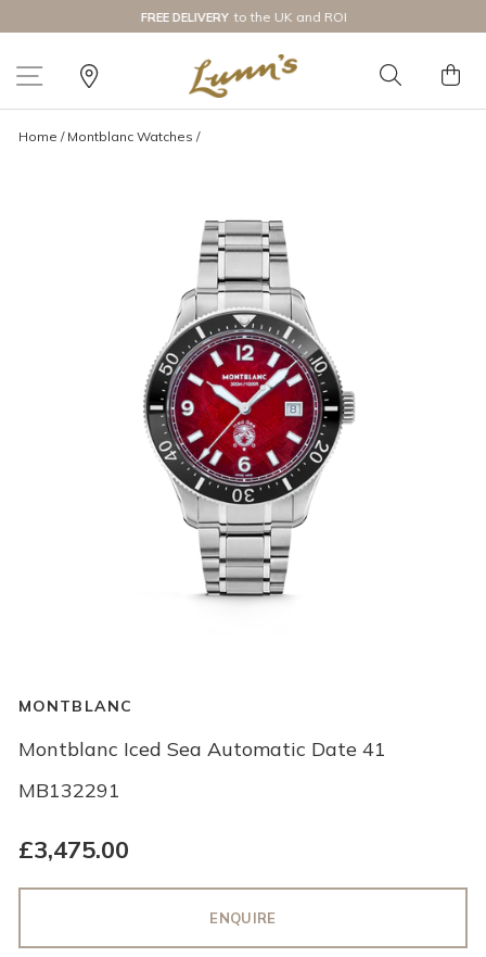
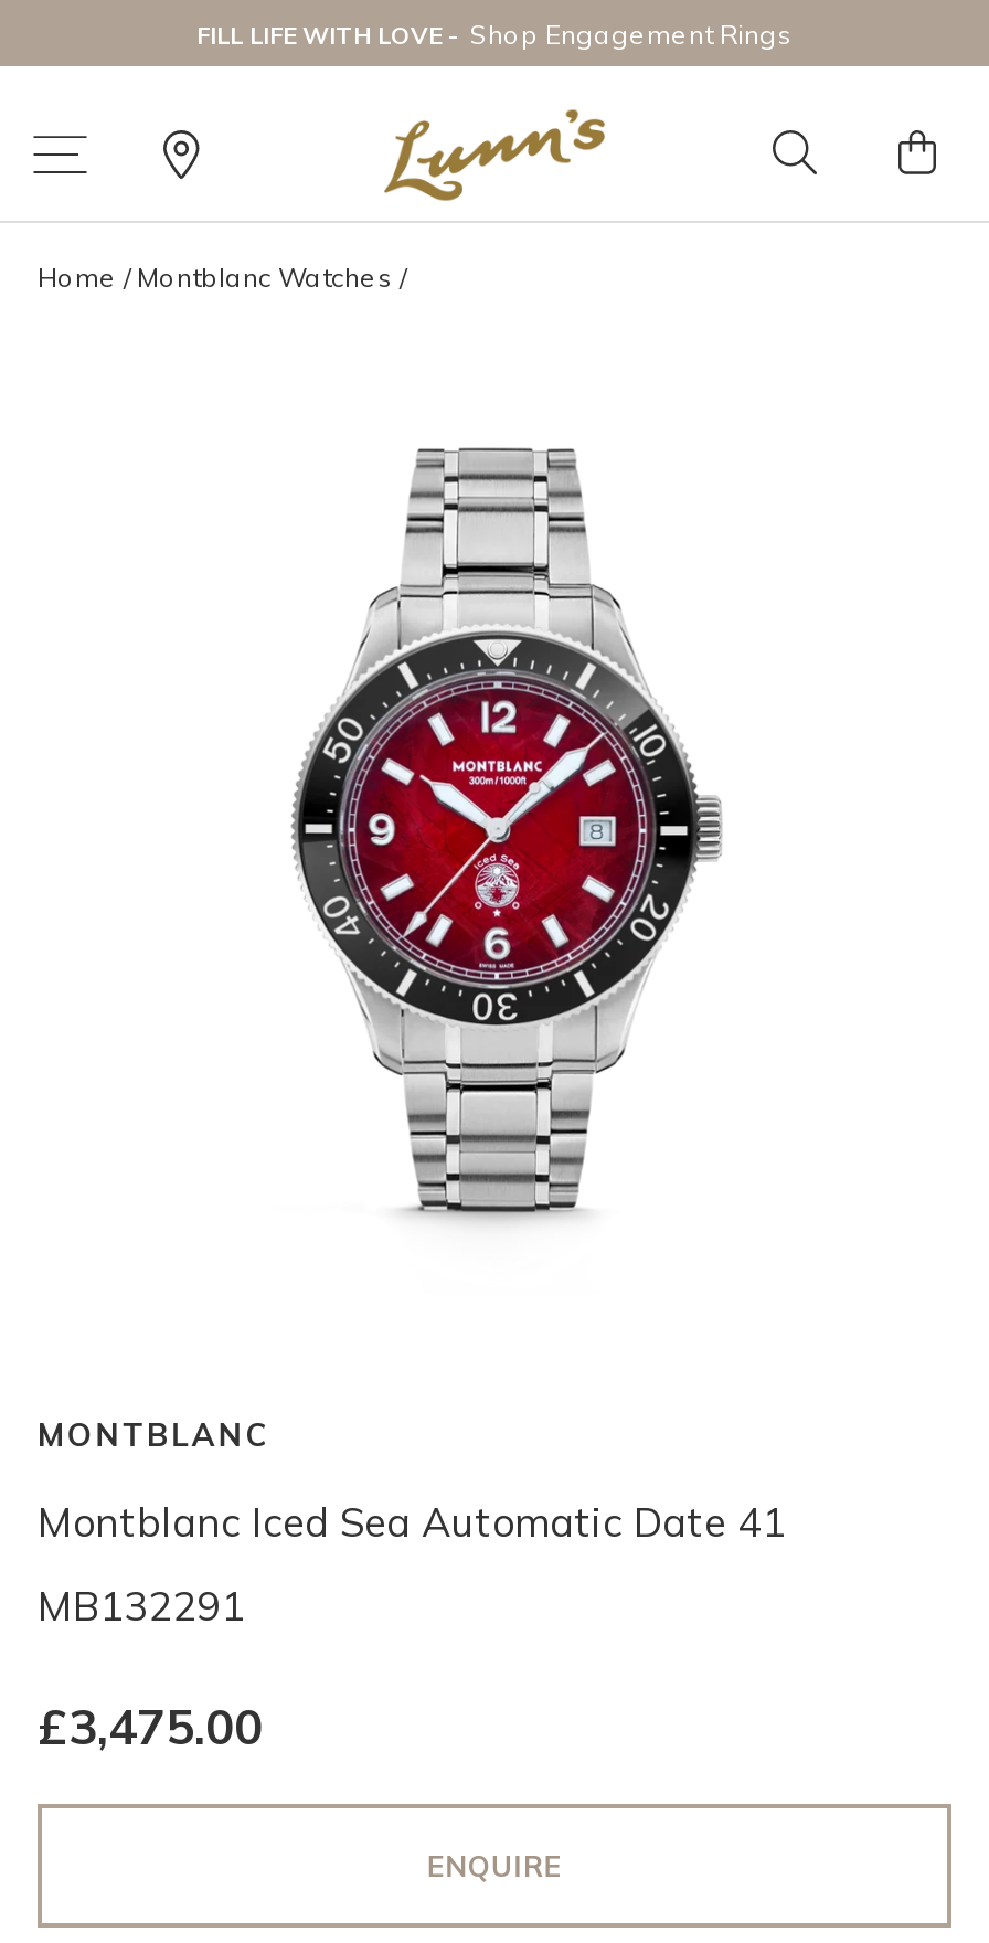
- FREE DELIVERY to the UK and ROI
+ FILL LIFE WITH LOVE - Shop Engagement Rings
